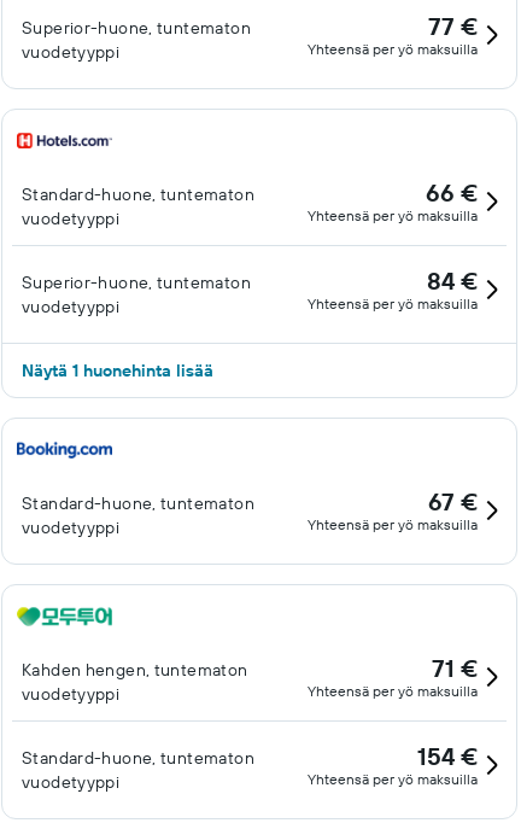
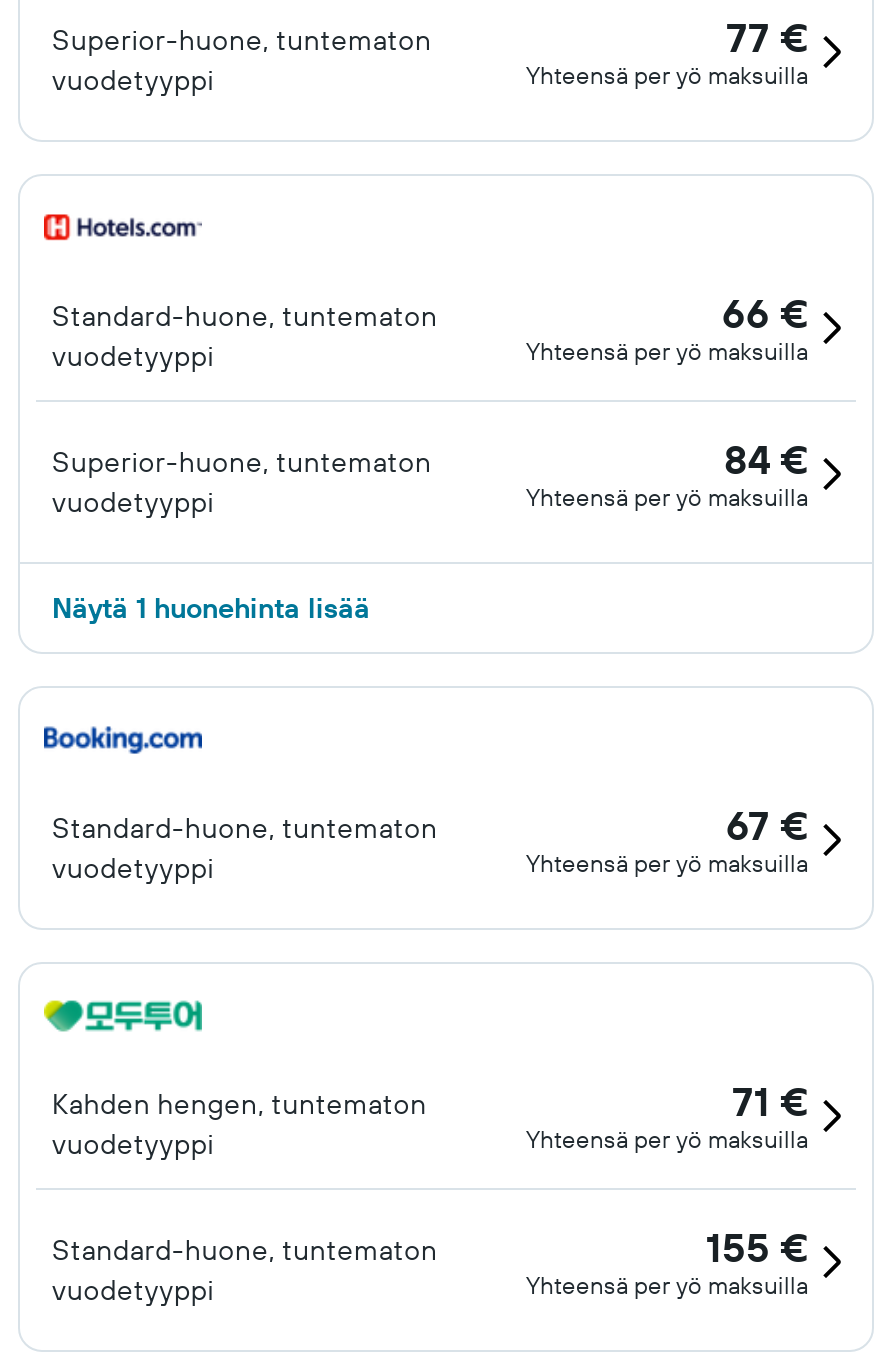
- 154 €
+ 155 €
